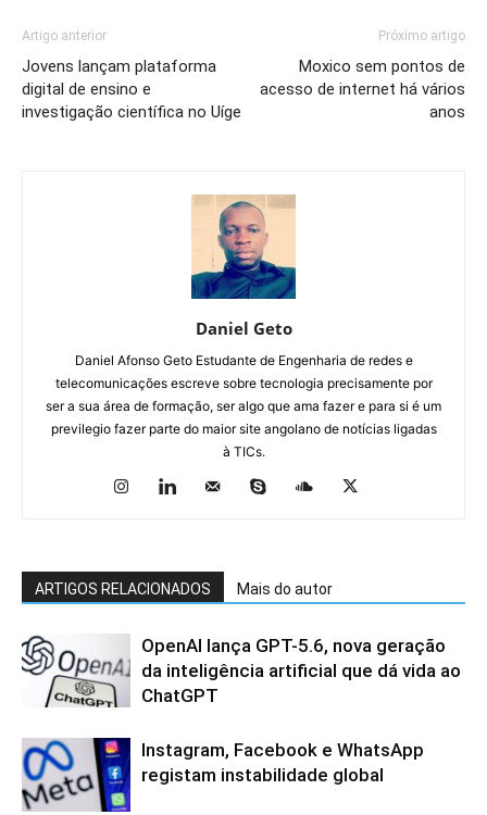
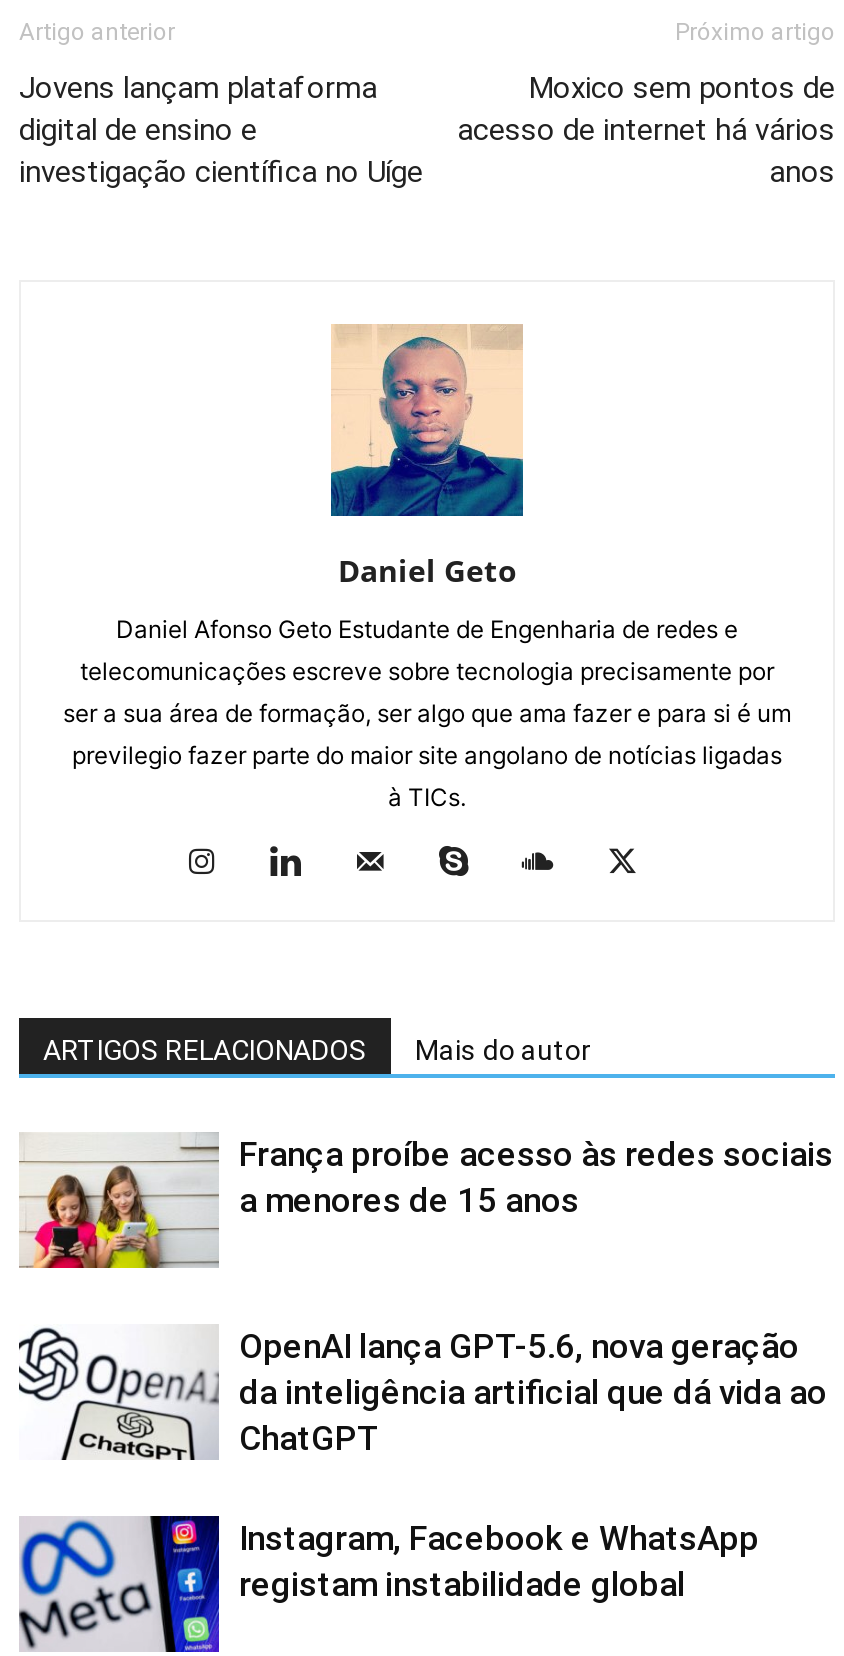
+ [image]
+ França proíbe acesso às redes sociais
+ a menores de 15 anos
